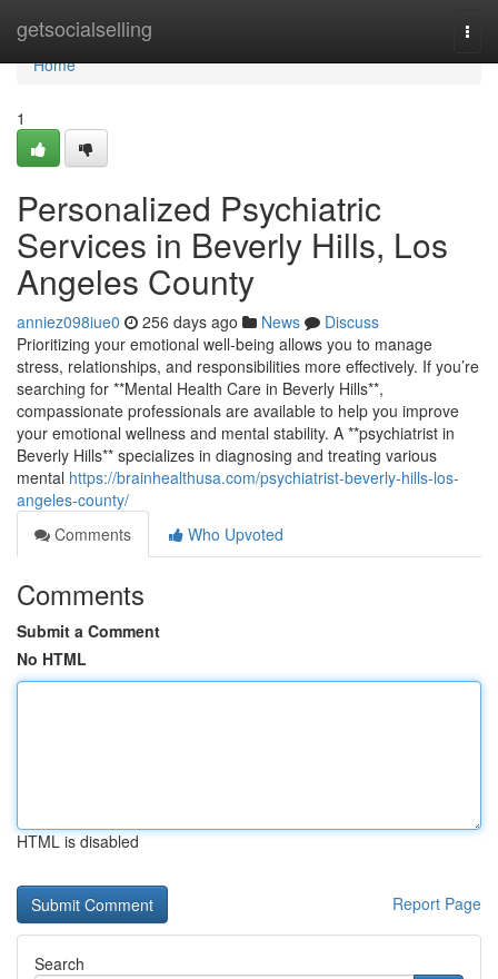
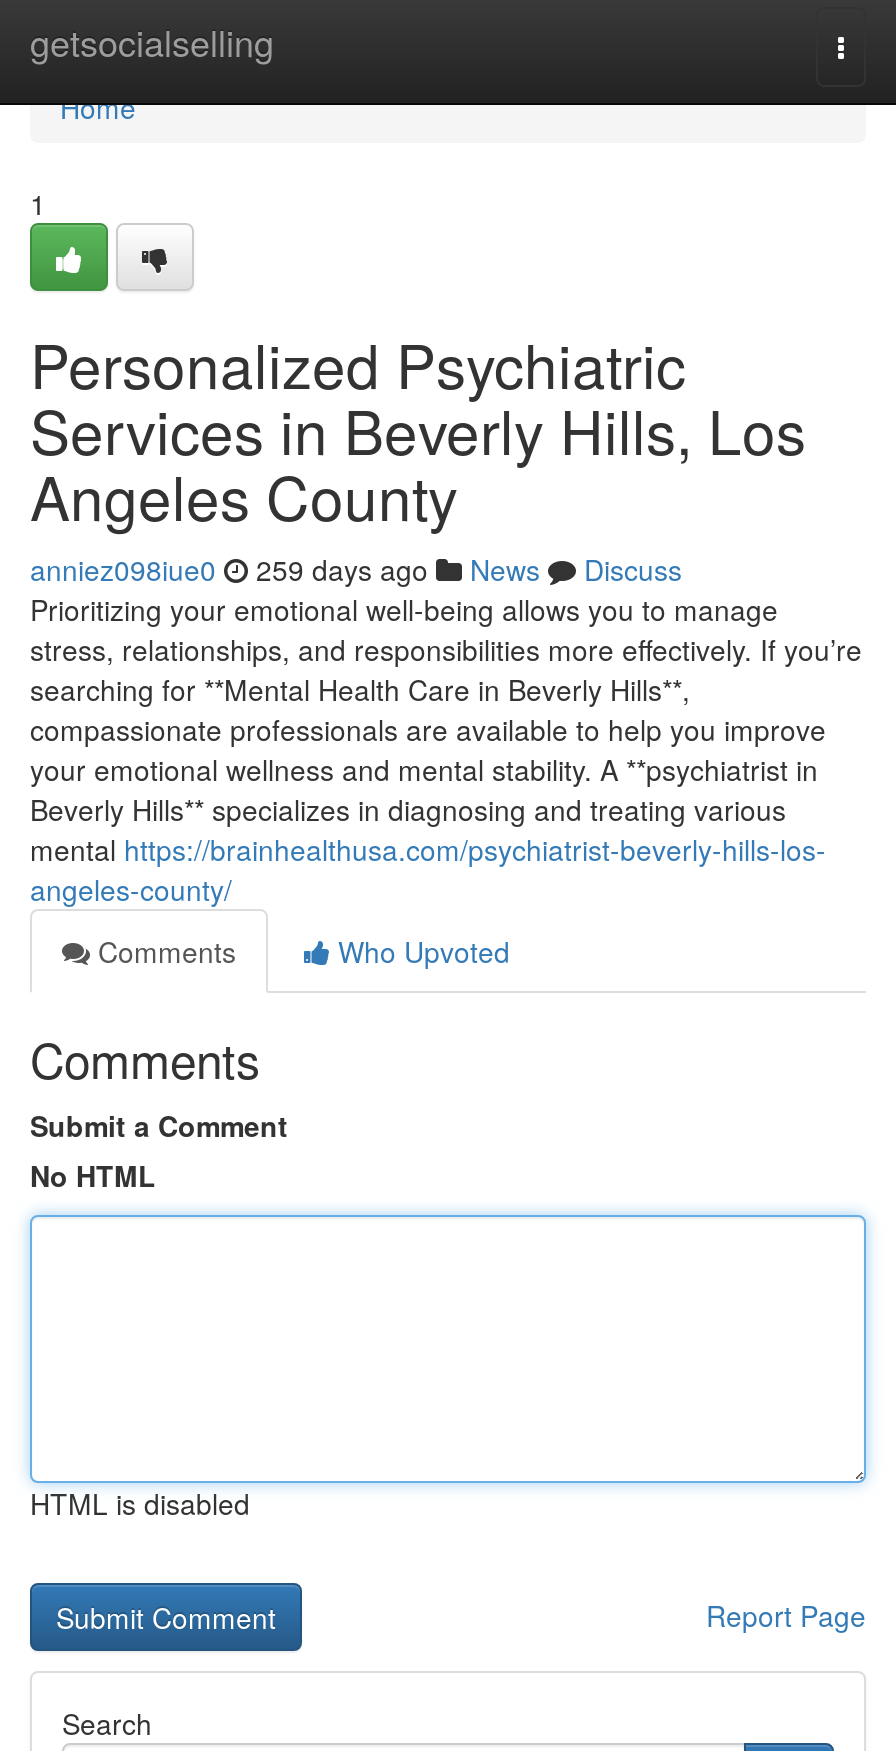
- anniez098iue0 256 days ago News Discuss
+ anniez098iue0 259 days ago News Discuss
